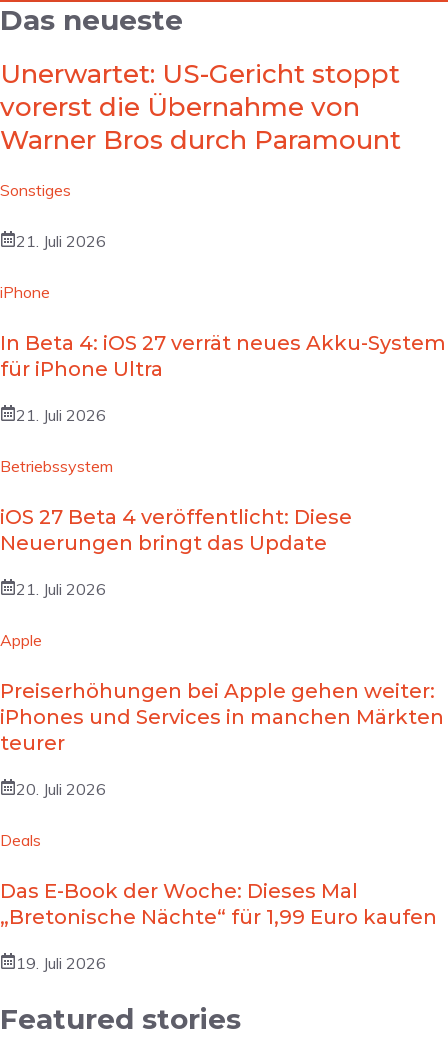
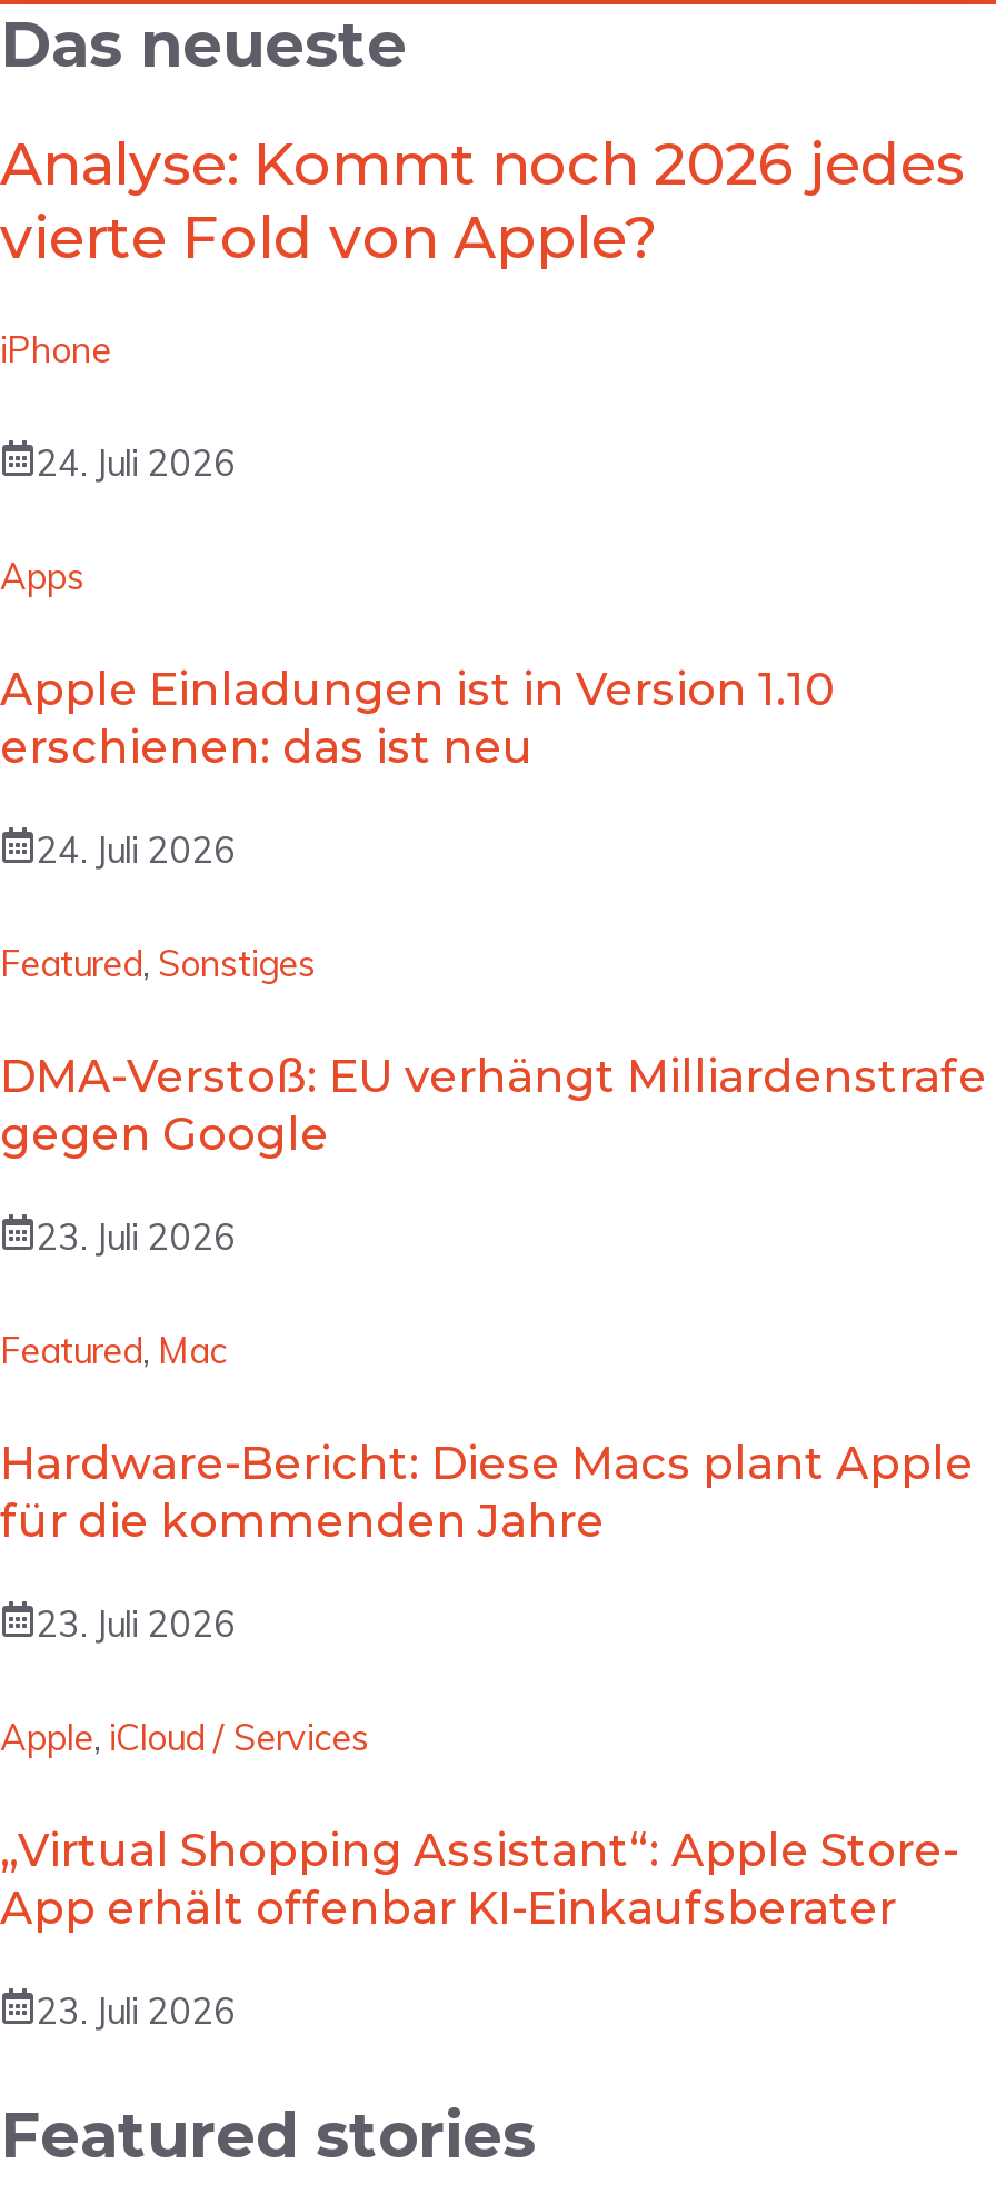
- Unerwartet: US-Gericht stoppt
- vorerst die Übernahme von
- Warner Bros durch Paramount
- Sonstiges
- 21. Juli 2026
+ Analyse: Kommt noch 2026 jedes
+ vierte Fold von Apple?

moved up: iPhone

- In Beta 4: iOS 27 verrät neues Akku-System
- für iPhone Ultra
- 21. Juli 2026
- Betriebssystem
- iOS 27 Beta 4 veröffentlicht: Diese
- Neuerungen bringt das Update
- 21. Juli 2026
- Apple
- Preiserhöhungen bei Apple gehen weiter:
- iPhones und Services in manchen Märkten
- teurer
- 20. Juli 2026
- Deals
- Das E-Book der Woche: Dieses Mal
- „Bretonische Nächte“ für 1,99 Euro kaufen
- 19. Juli 2026
+ 24. Juli 2026
+ Apps
+ Apple Einladungen ist in Version 1.10
+ erschienen: das ist neu
+ 24. Juli 2026
+ Featured, Sonstiges
+ DMA-Verstoß: EU verhängt Milliardenstrafe
+ gegen Google
+ 23. Juli 2026
+ Featured, Mac
+ Hardware-Bericht: Diese Macs plant Apple
+ für die kommenden Jahre
+ 23. Juli 2026
+ Apple, iCloud / Services
+ „Virtual Shopping Assistant“: Apple Store-
+ App erhält offenbar KI-Einkaufsberater
+ 23. Juli 2026
